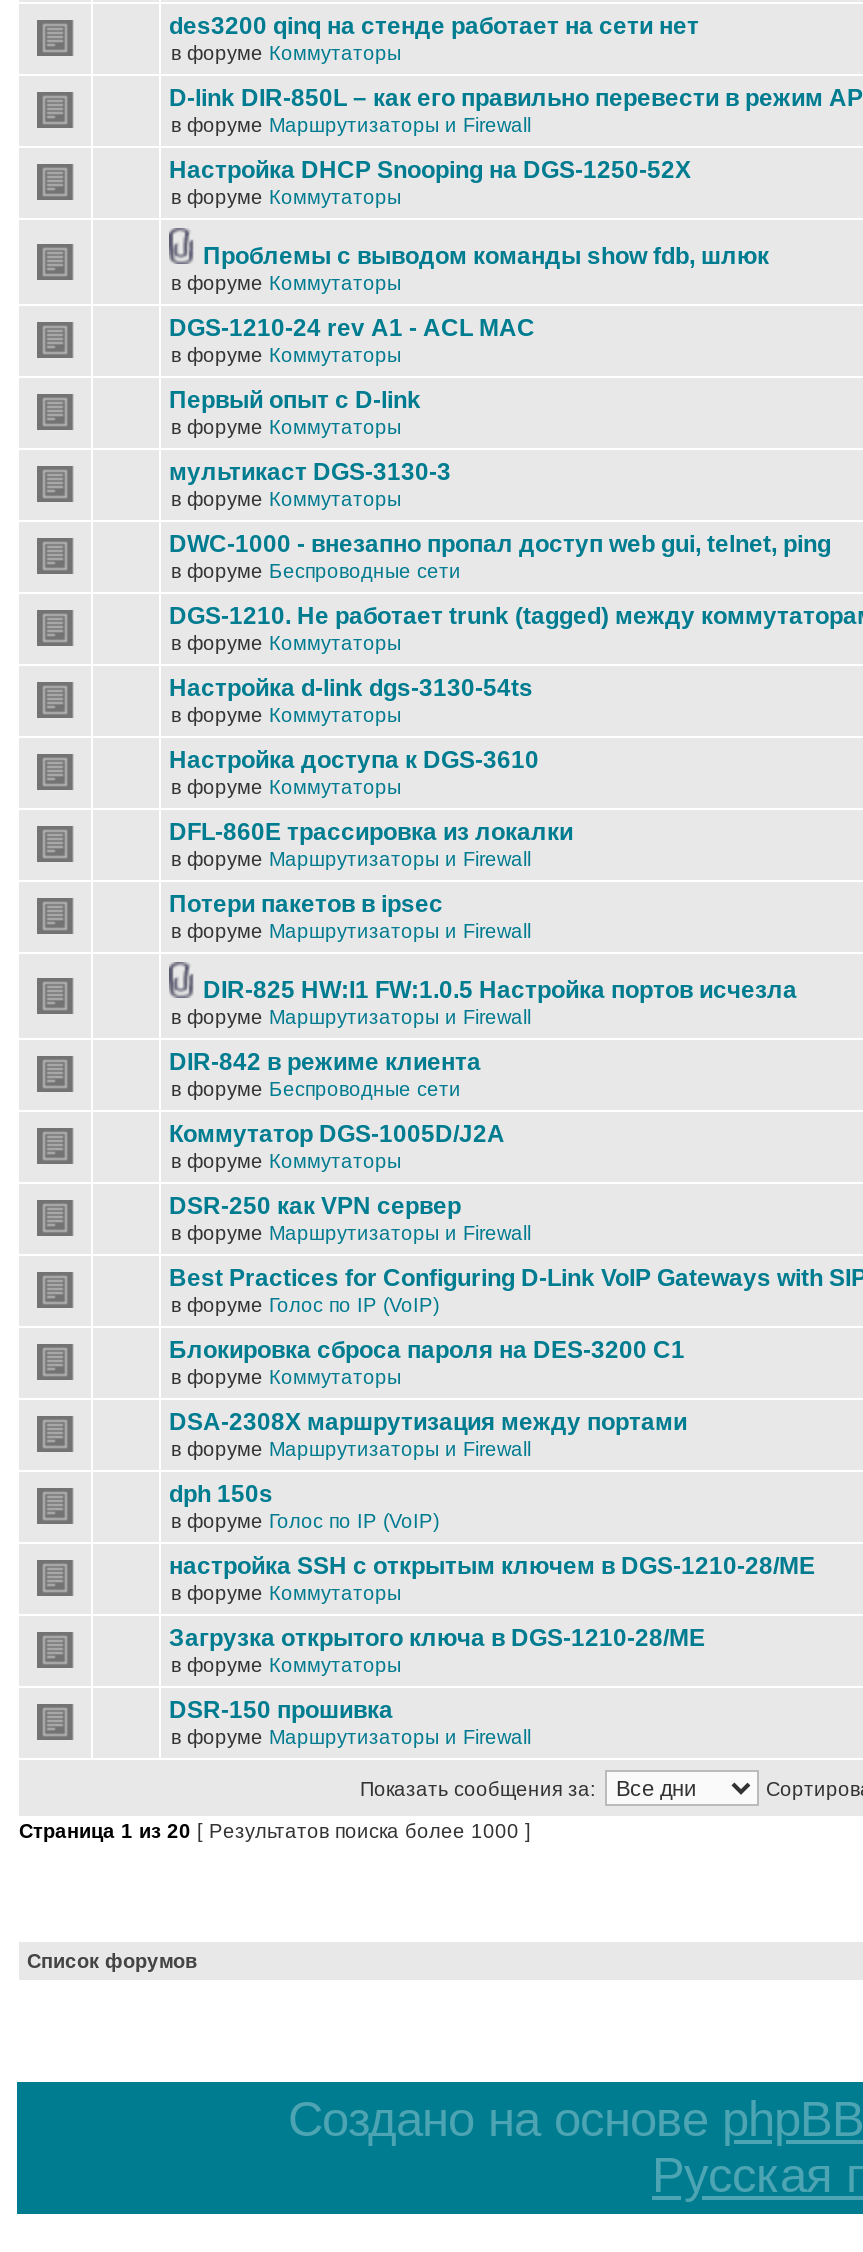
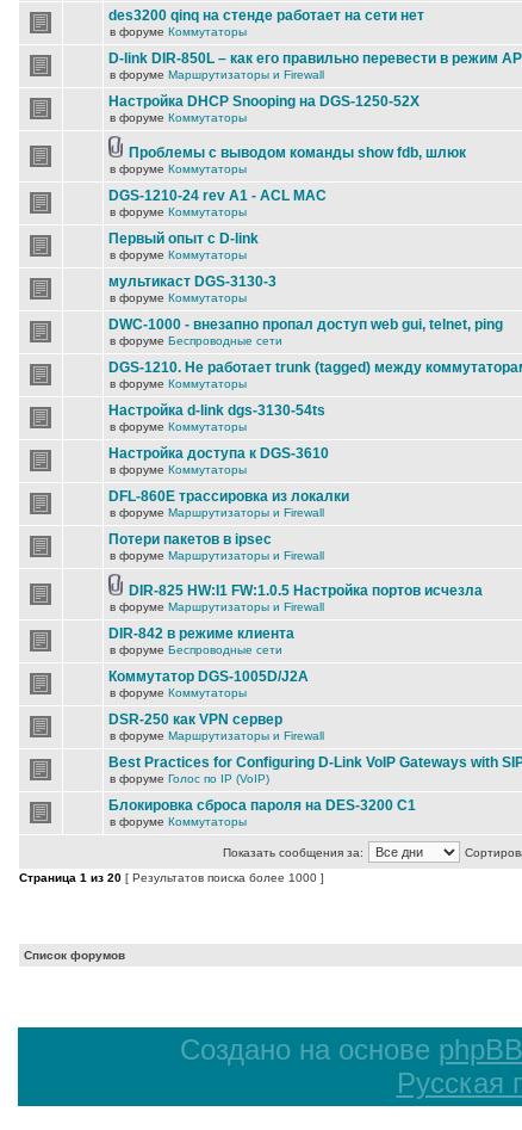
- DSA-2308X маршрутизация между портами
- в форуме Маршрутизаторы и Firewall
- dph 150s
- в форуме Голос по IP (VoIP)
- настройка SSH с открытым ключем в DGS-1210-28/ME
- в форуме Коммутаторы
- Загрузка открытого ключа в DGS-1210-28/ME
- в форуме Коммутаторы
- DSR-150 прошивка
- в форуме Маршрутизаторы и Firewall
